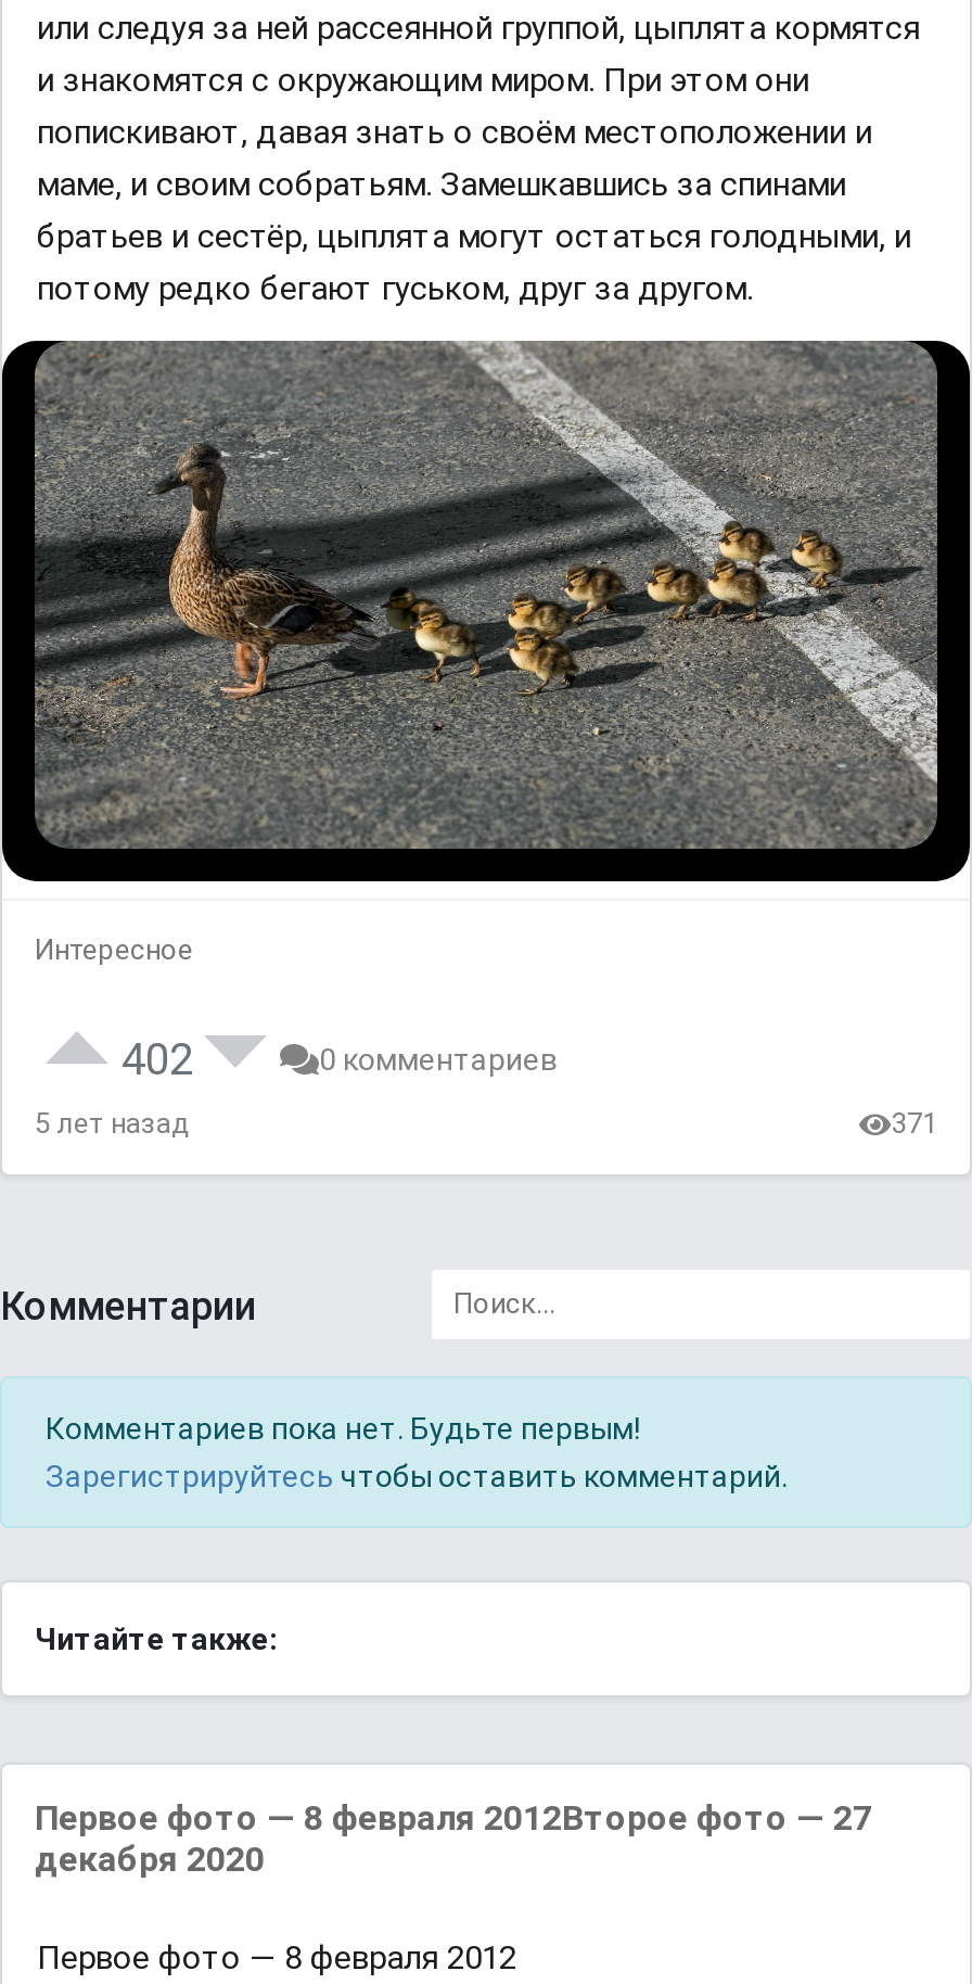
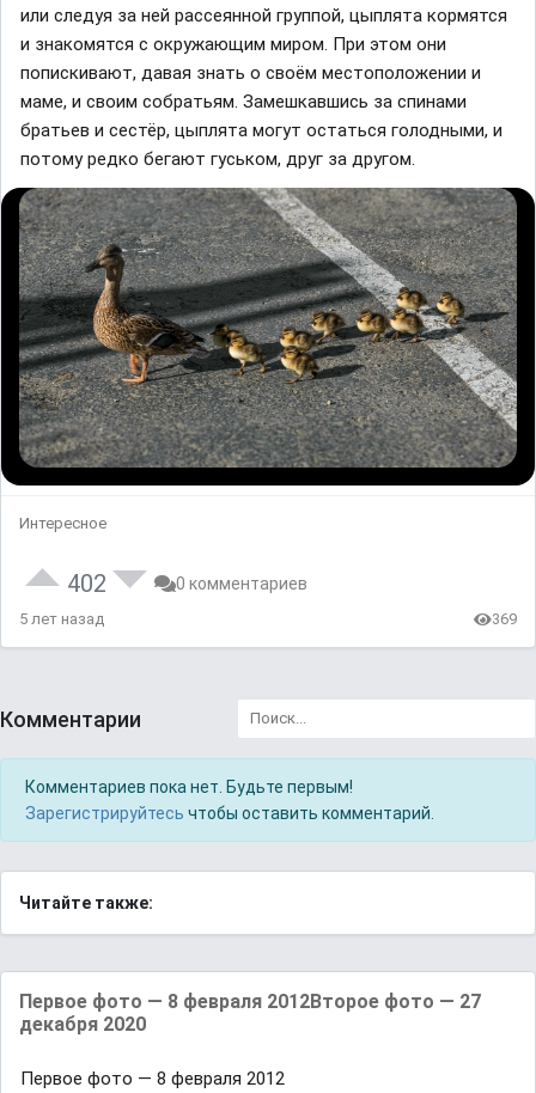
- 371
+ 369
